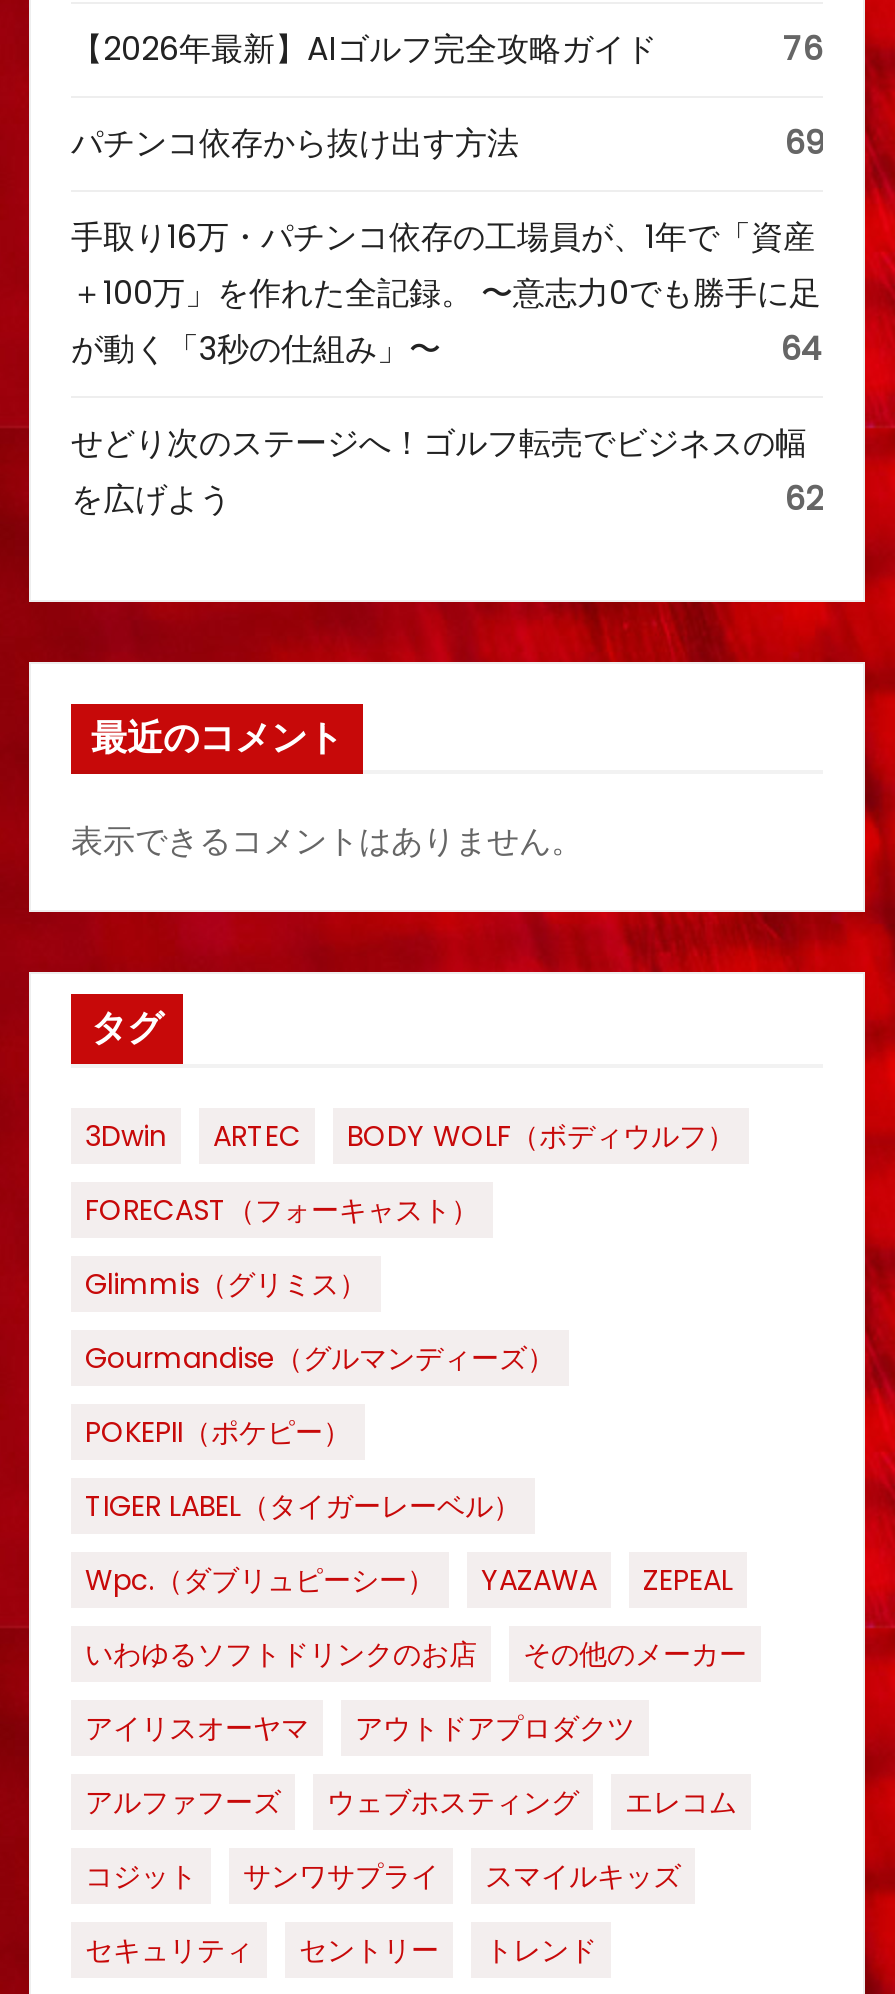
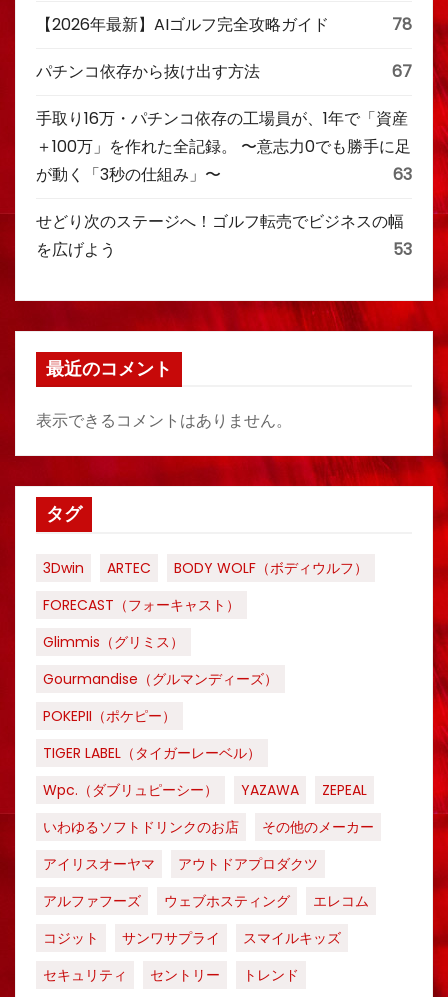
- 76
+ 78

- 69
+ 67

- 64
+ 63

- 62
+ 53
